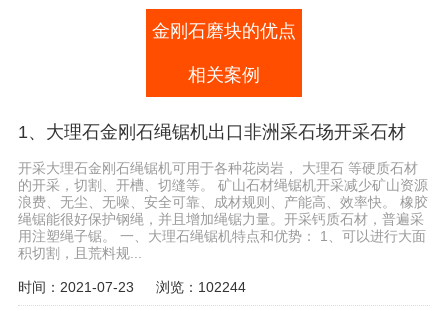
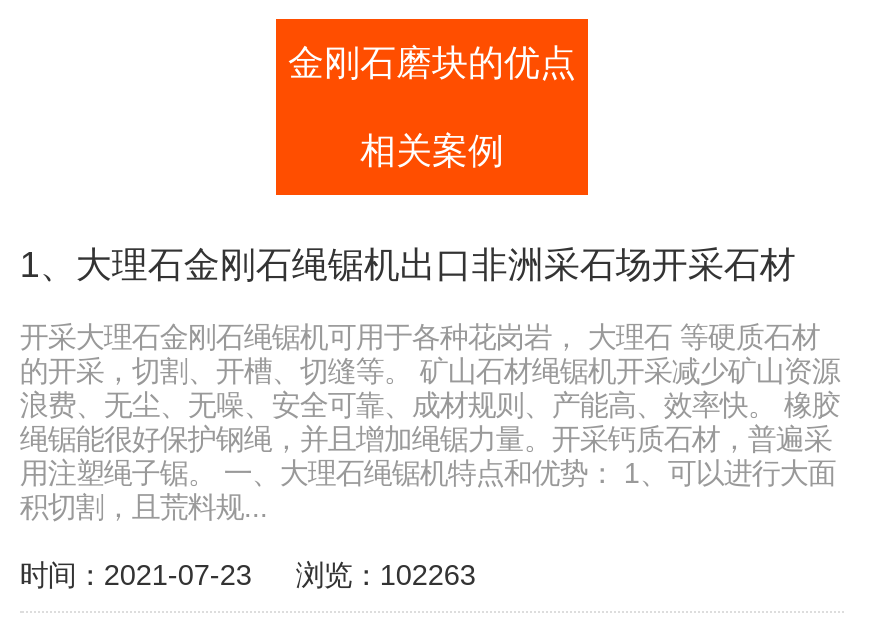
- 时间：2021-07-23 浏览：102244
+ 时间：2021-07-23 浏览：102263
